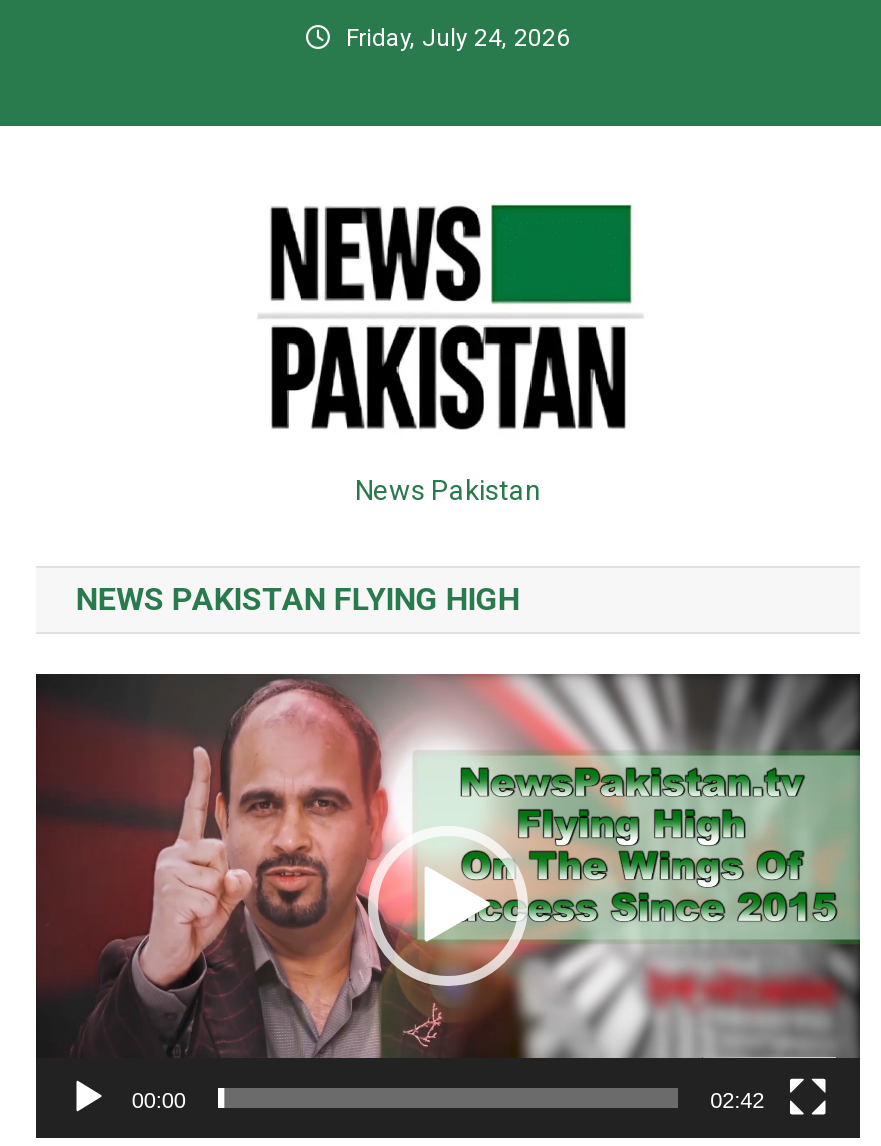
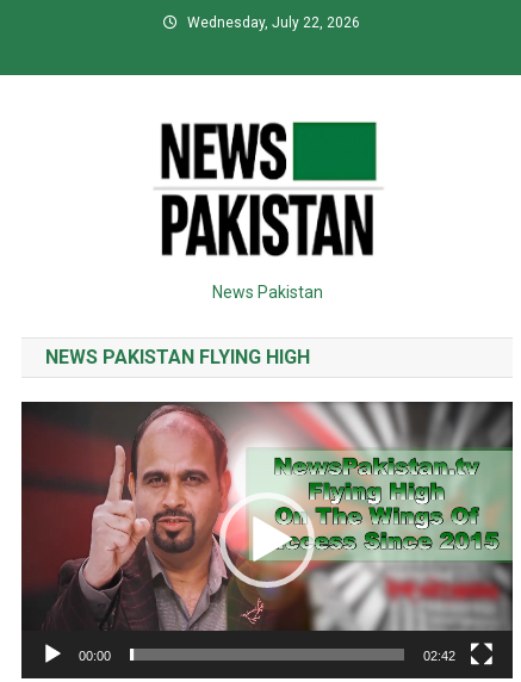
- Friday, July 24, 2026
+ Wednesday, July 22, 2026
